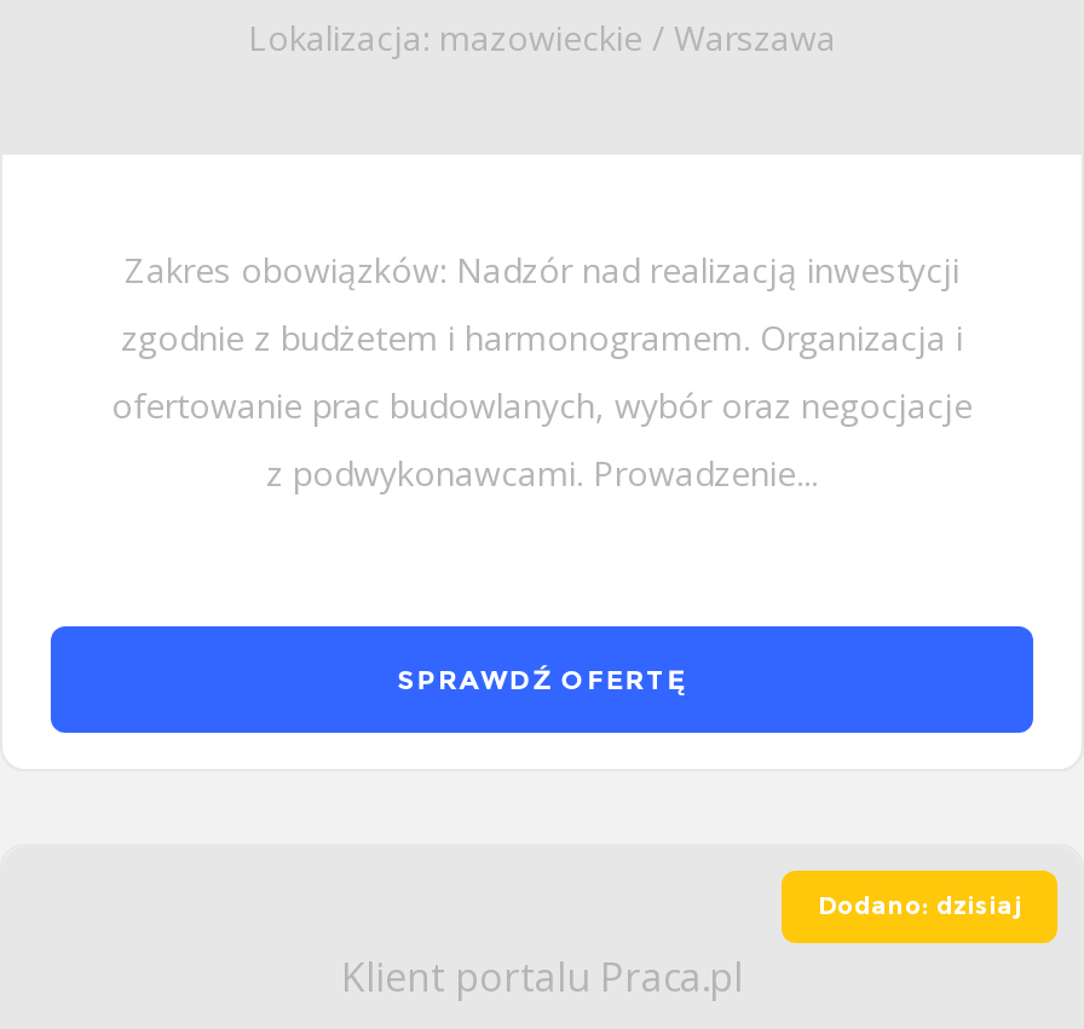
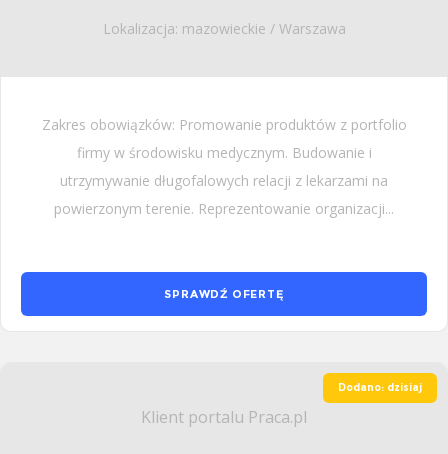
- Zakres obowiązków: Nadzór nad realizacją inwestycji
+ Zakres obowiązków: Promowanie produktów z portfolio

- zgodnie z budżetem i harmonogramem. Organizacja i
+ firmy w środowisku medycznym. Budowanie i

- ofertowanie prac budowlanych, wybór oraz negocjacje
+ utrzymywanie długofalowych relacji z lekarzami na

- z podwykonawcami. Prowadzenie...
+ powierzonym terenie. Reprezentowanie organizacji...
